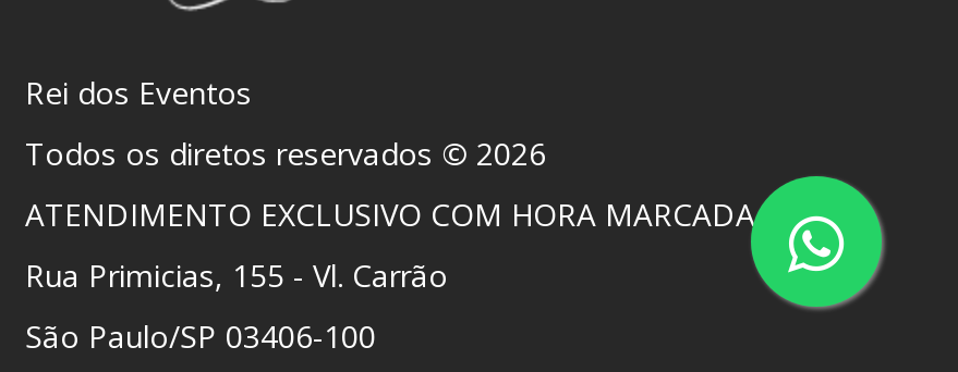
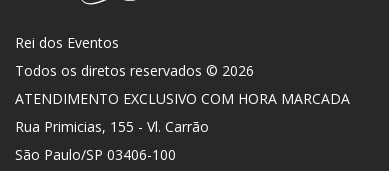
- [image]
